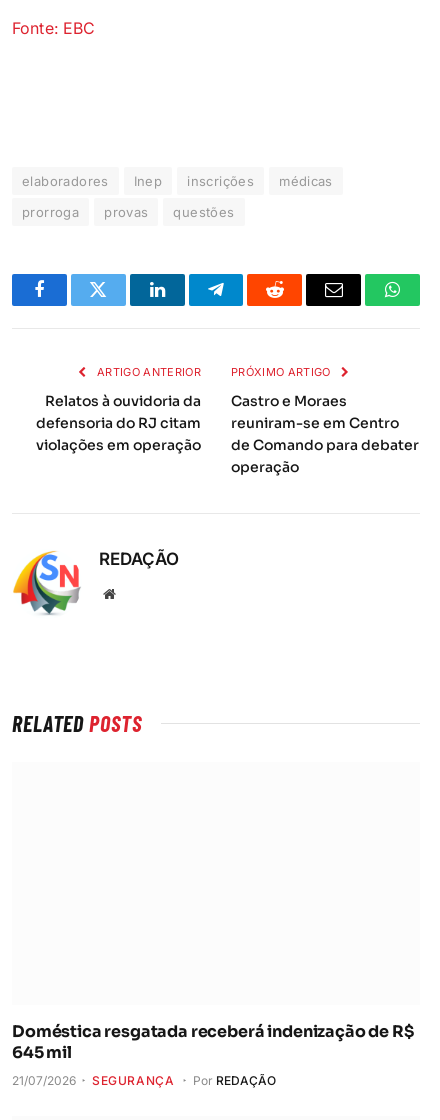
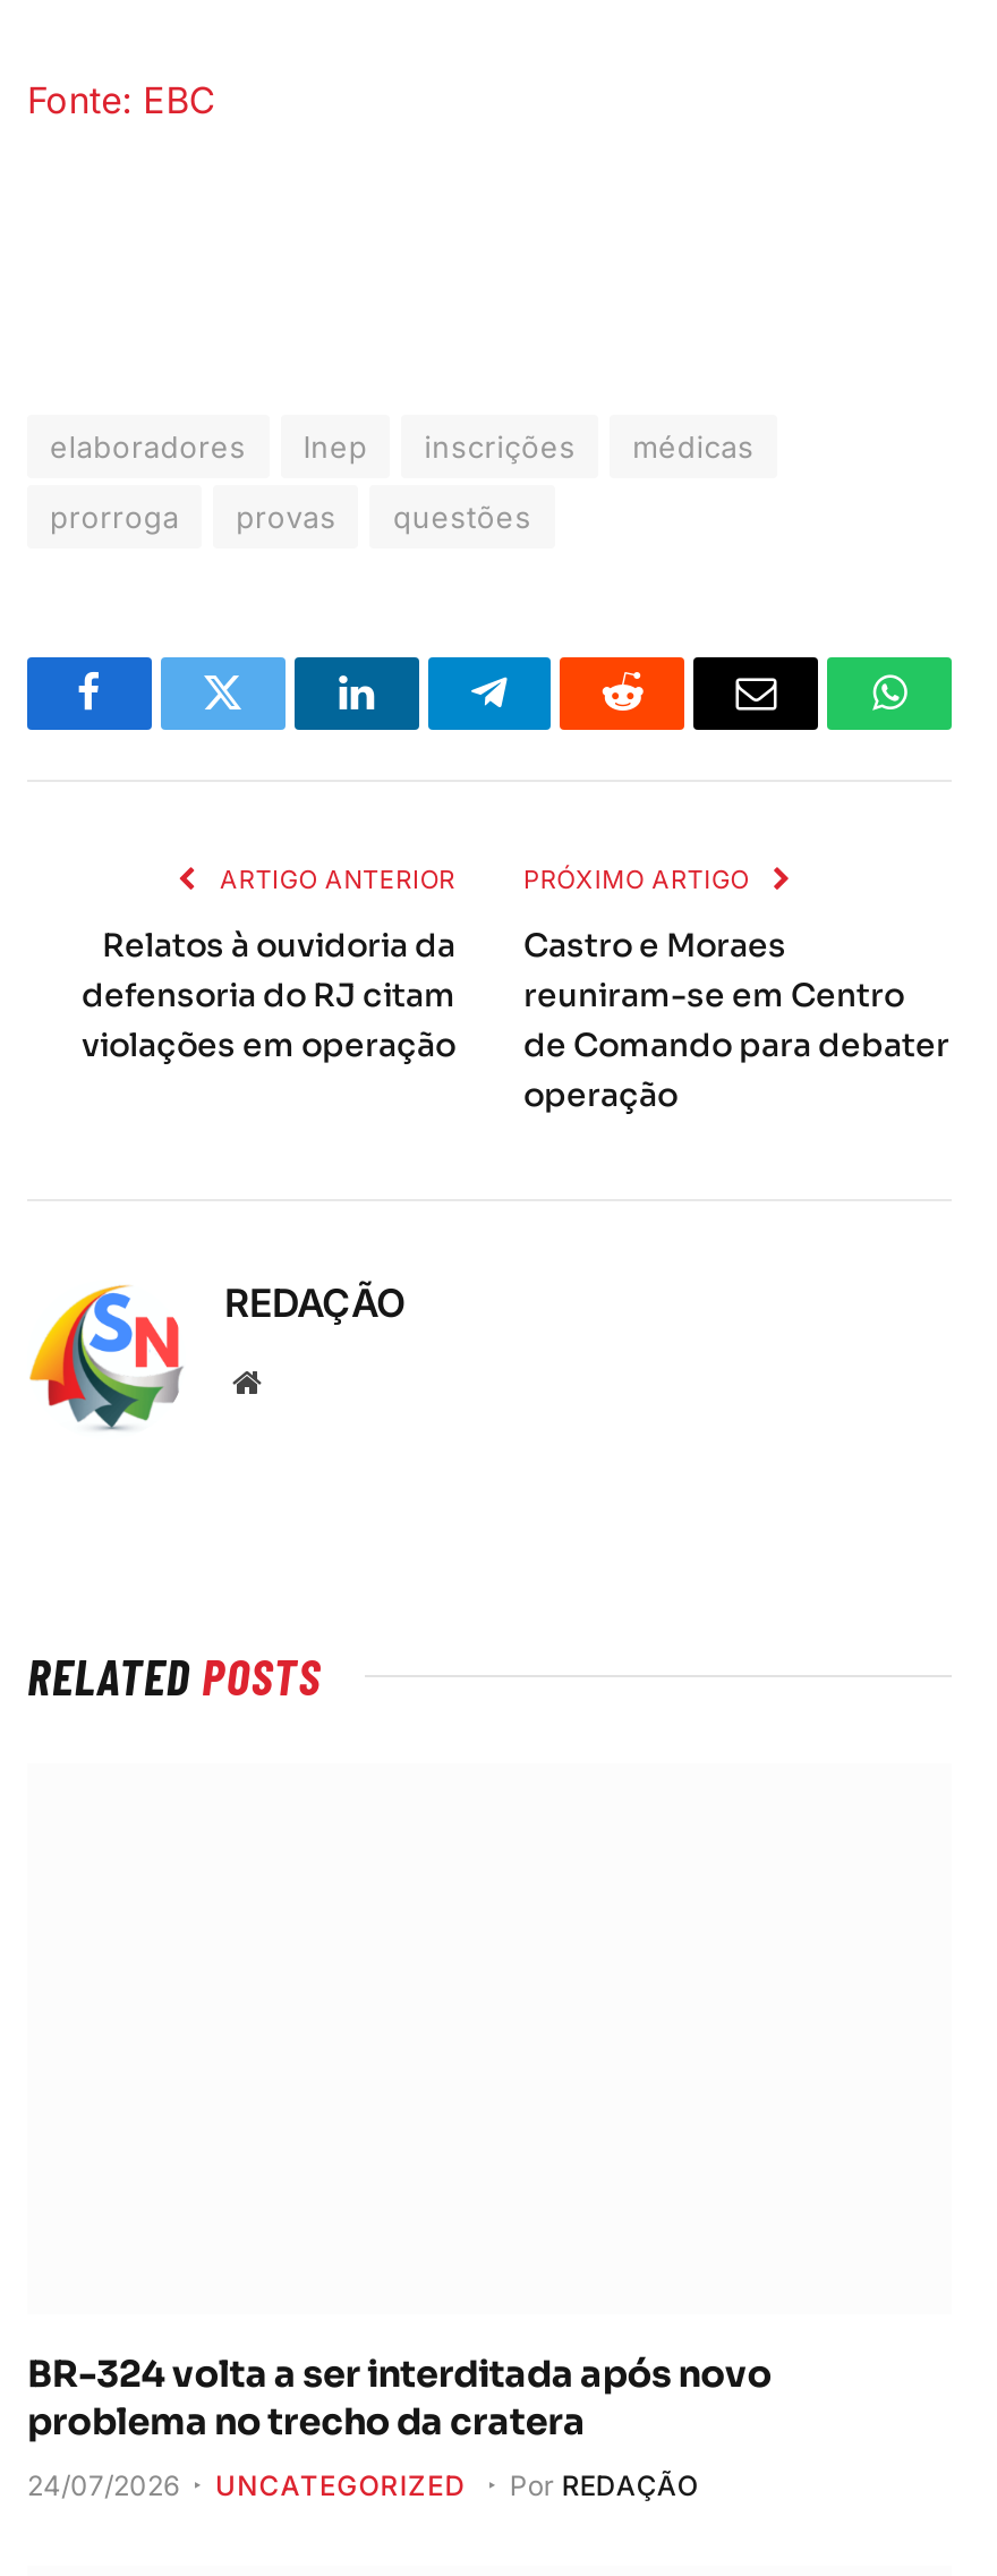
- Doméstica resgatada receberá indenização de R$
- 645 mil
+ BR-324 volta a ser interditada após novo
+ problema no trecho da cratera

- 21/07/2026
- SEGURANÇA
+ 24/07/2026
+ UNCATEGORIZED
